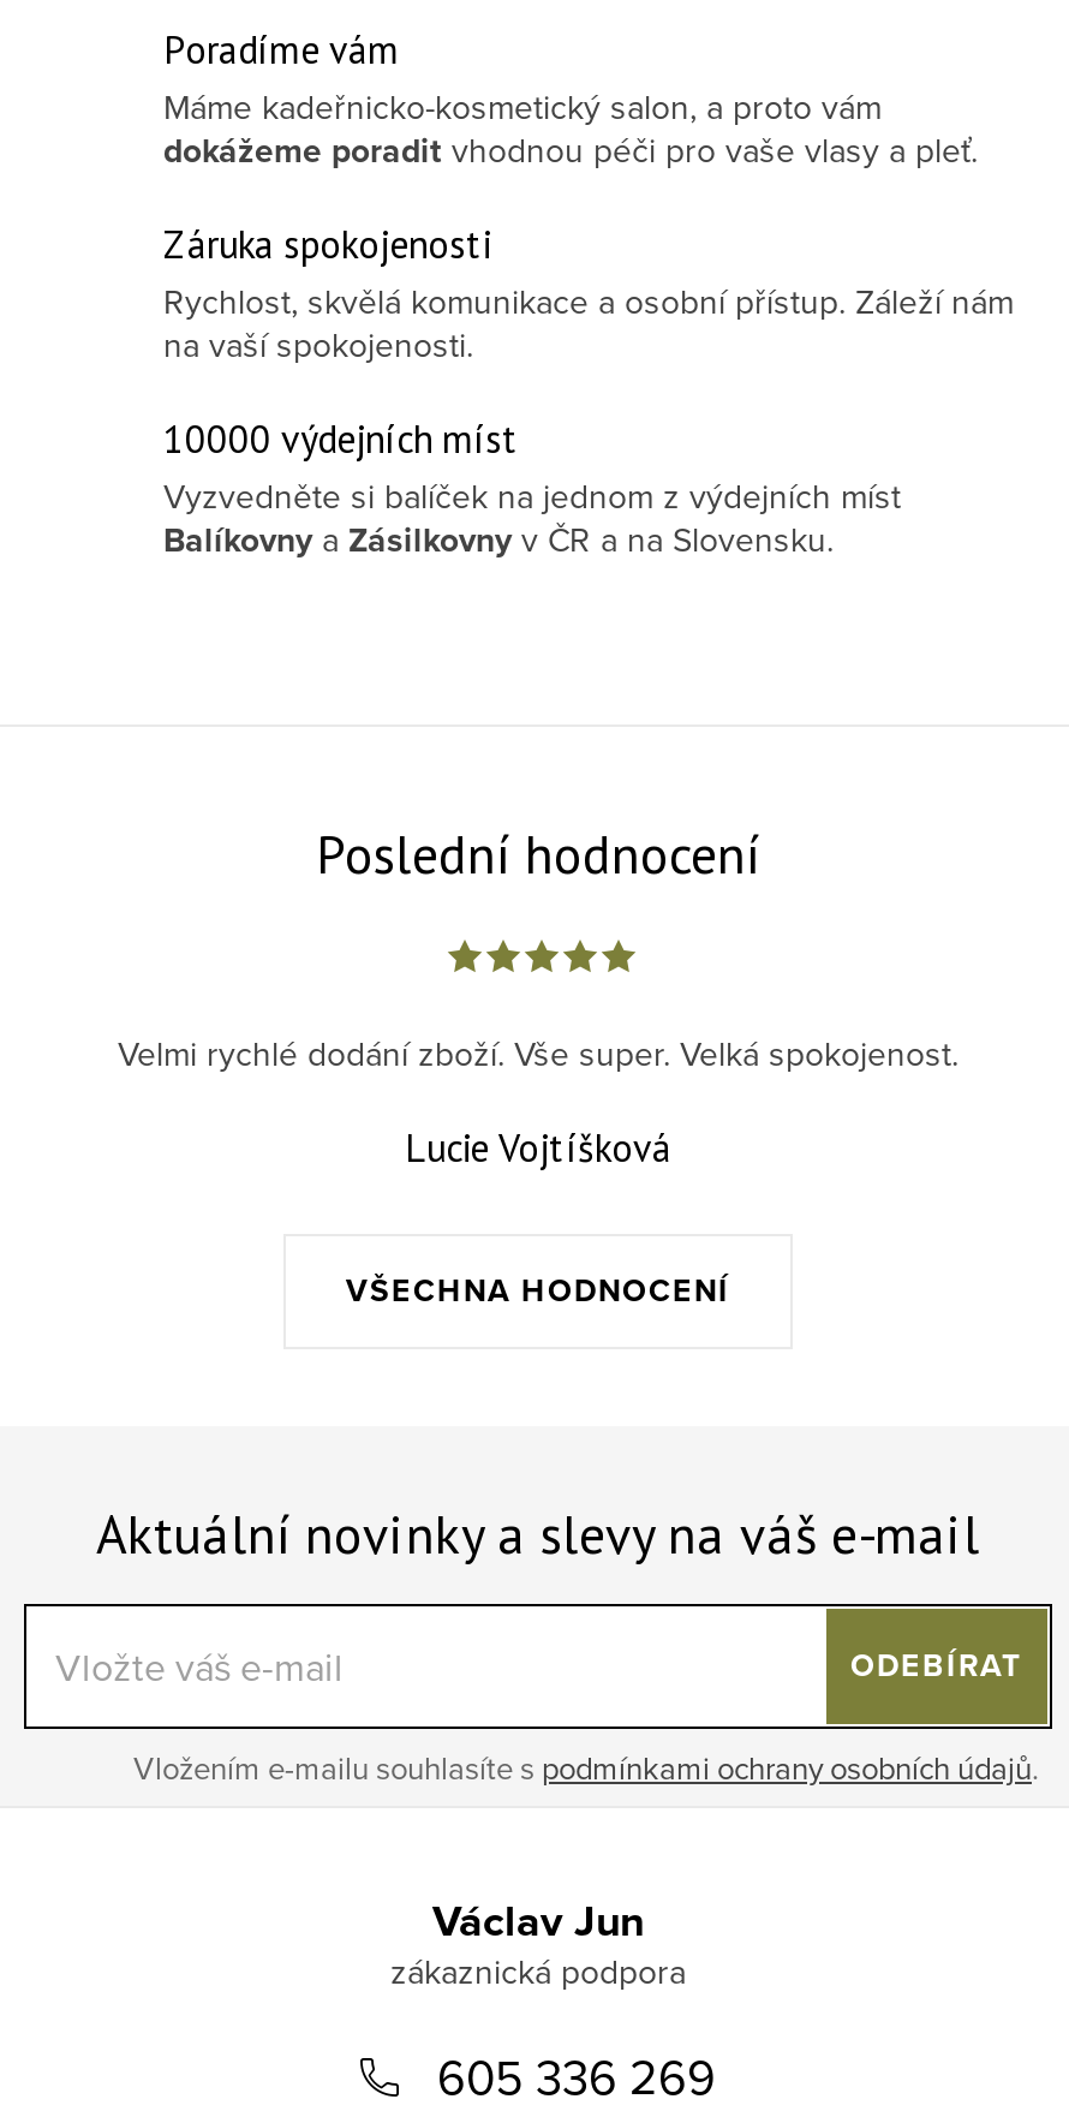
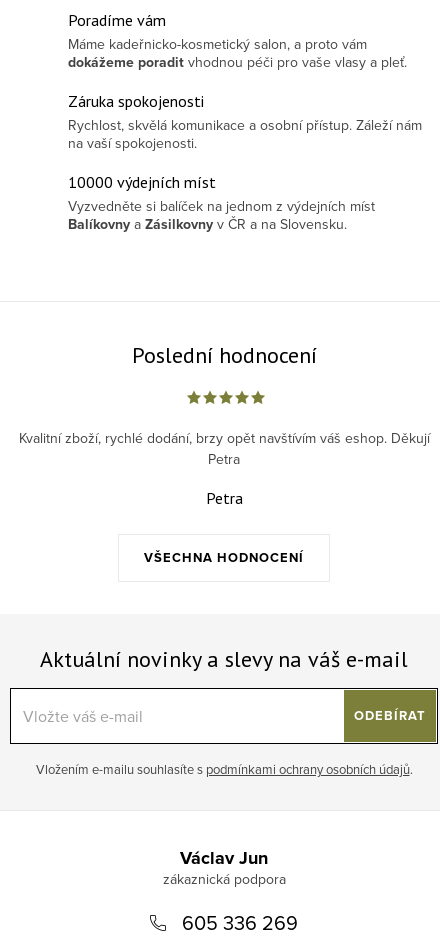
- Velmi rychlé dodání zboží. Vše super. Velká spokojenost.
+ Kvalitní zboží, rychlé dodání, brzy opět navštívím váš eshop. Děkují
+ Petra

- Lucie Vojtíšková
+ Petra
